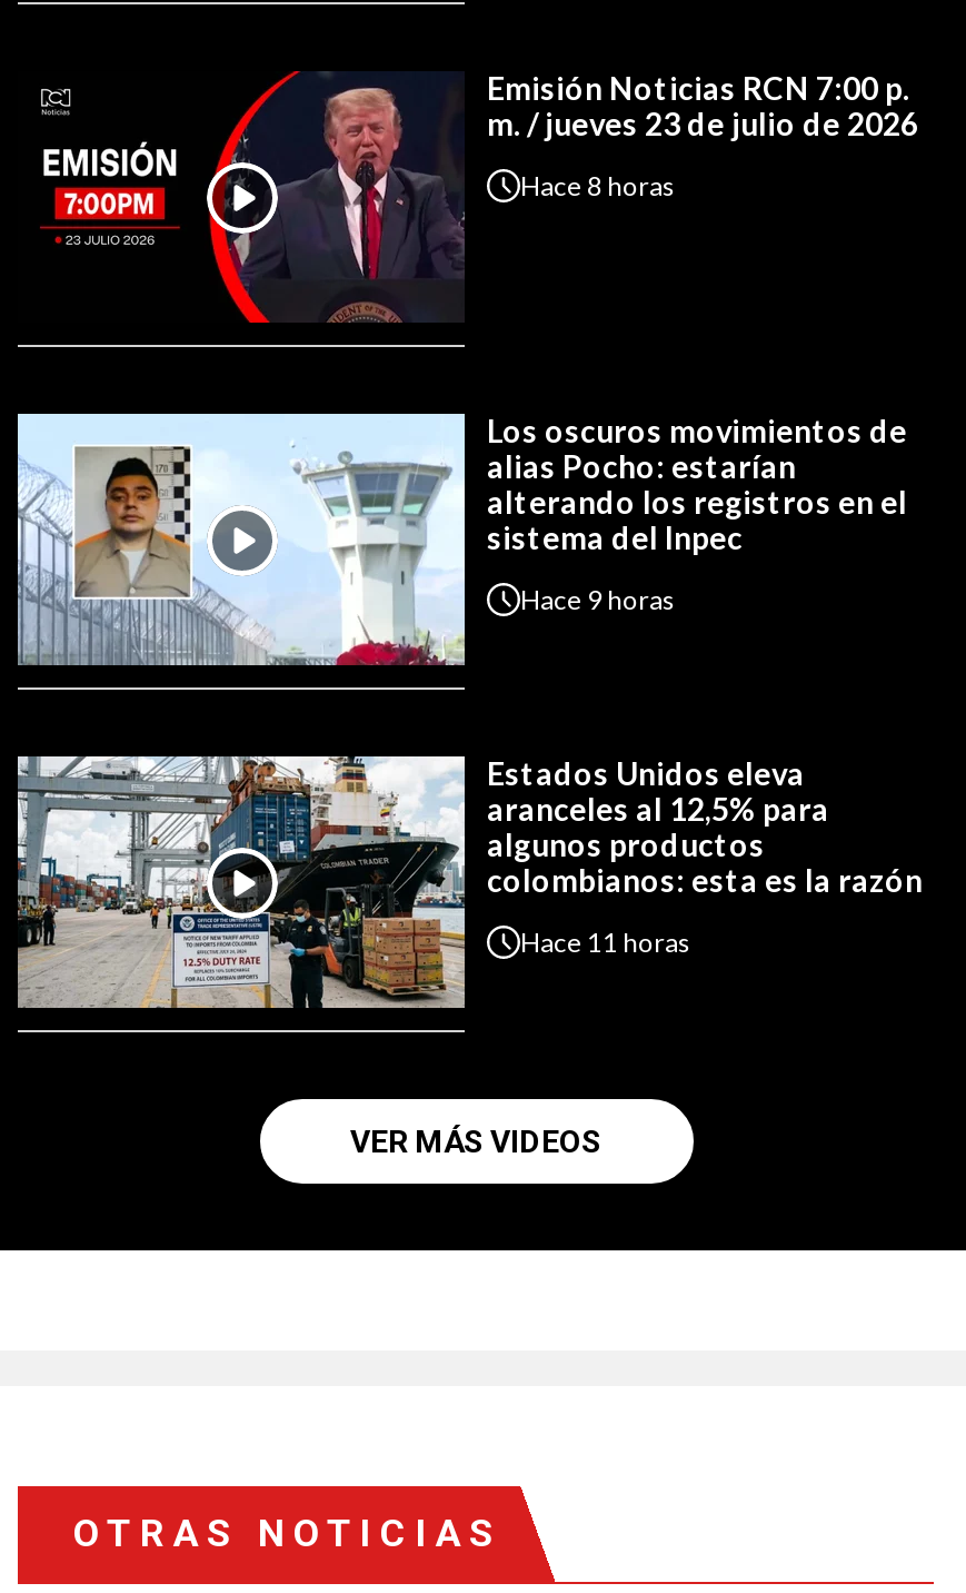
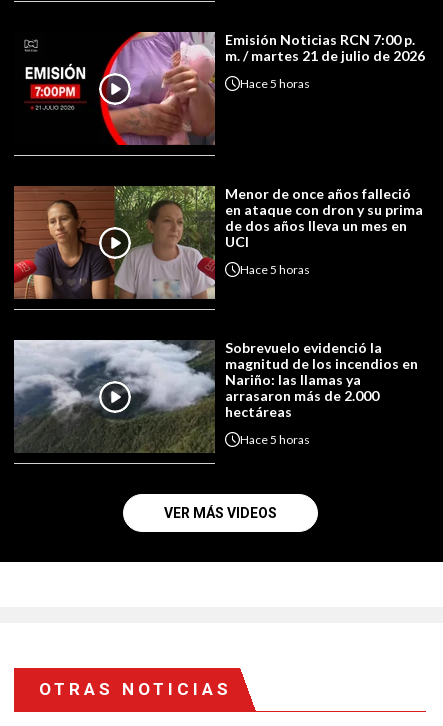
- [image]
- m. / jueves 23 de julio de 2026
+ [image]
+ m. / martes 21 de julio de 2026

- Hace 8 horas
+ Hace 5 horas

- [image]
- Los oscuros movimientos de
- alias Pocho: estarían
- alterando los registros en el
- sistema del Inpec
+ [image]
+ Menor de once años falleció
+ en ataque con dron y su prima
+ de dos años lleva un mes en
+ UCI

- Hace 9 horas
+ Hace 5 horas

- [image]
- Estados Unidos eleva
- aranceles al 12,5% para
- algunos productos
- colombianos: esta es la razón
+ [image]
+ Sobrevuelo evidenció la
+ magnitud de los incendios en
+ Nariño: las llamas ya
+ arrasaron más de 2.000
+ hectáreas

- Hace 11 horas
+ Hace 5 horas
